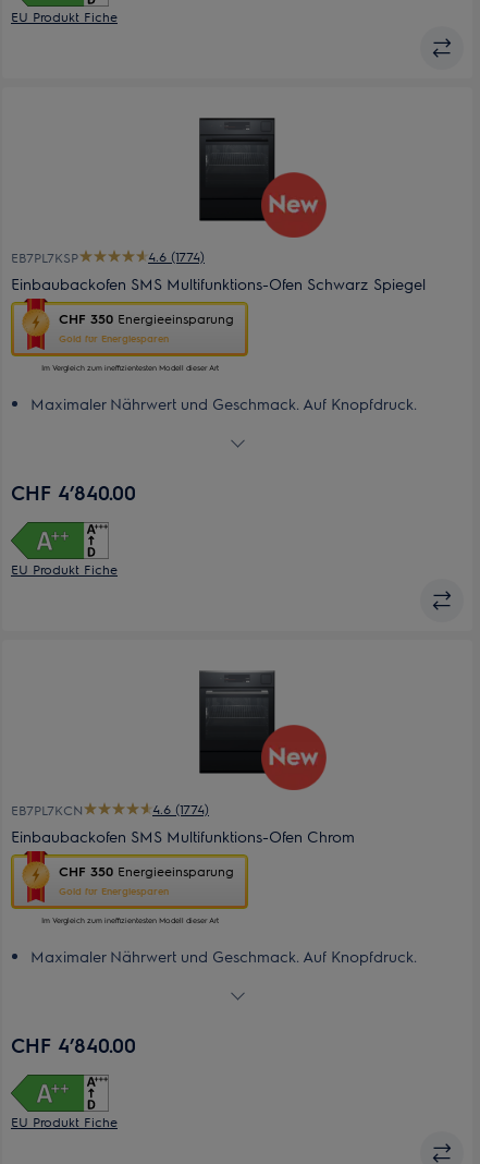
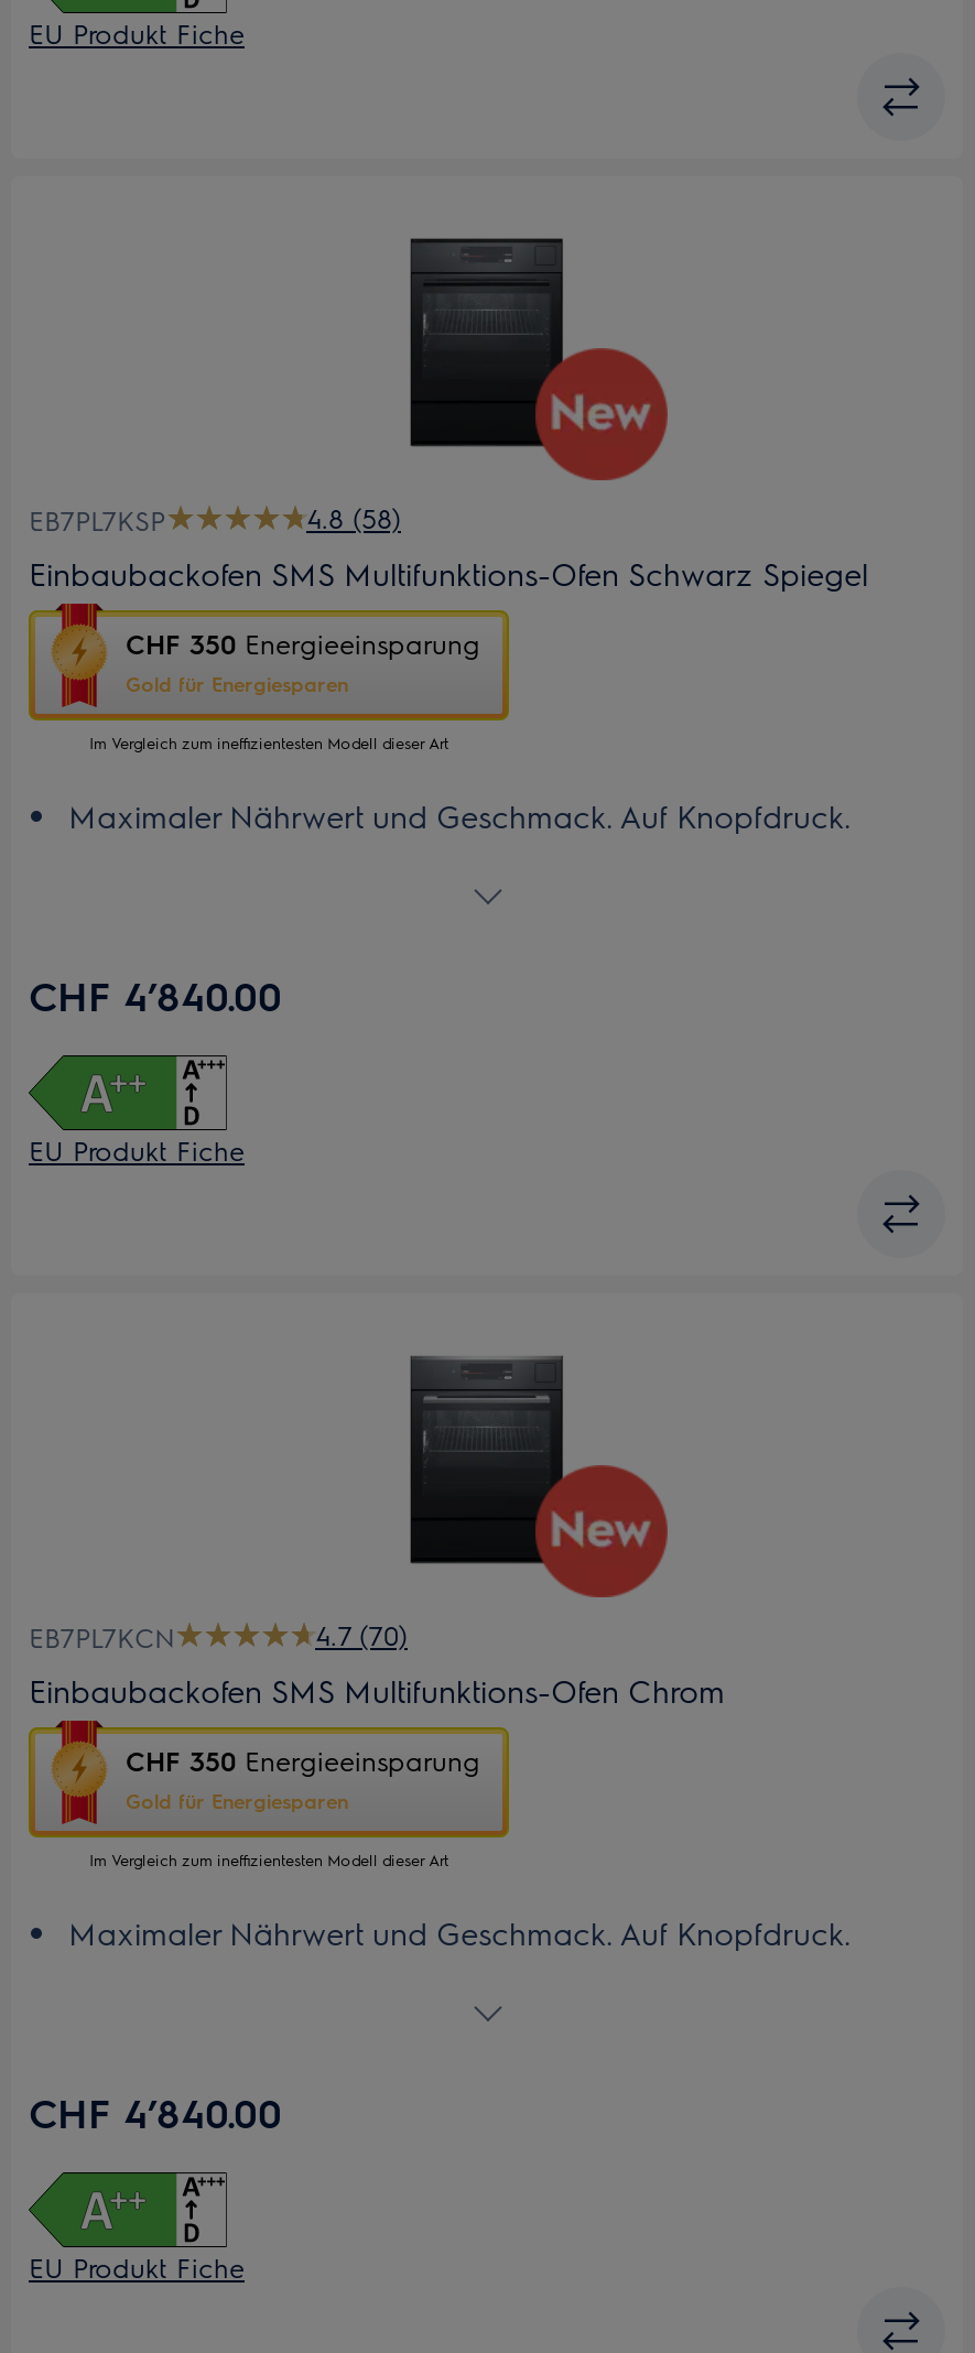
- 4.6 (1774)
+ 4.8 (58)

- 4.6 (1774)
+ 4.7 (70)
